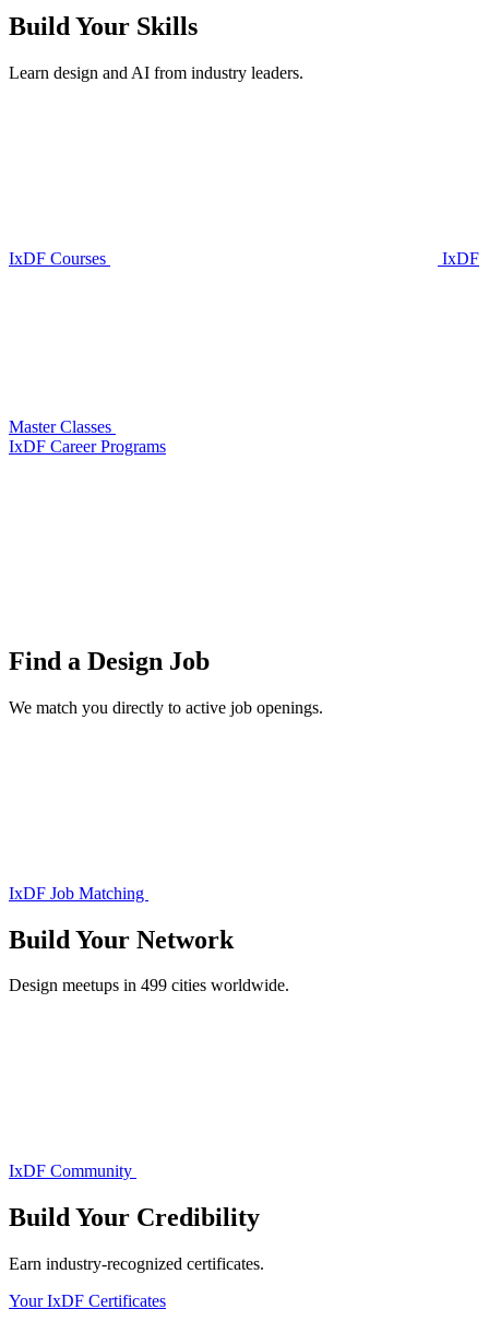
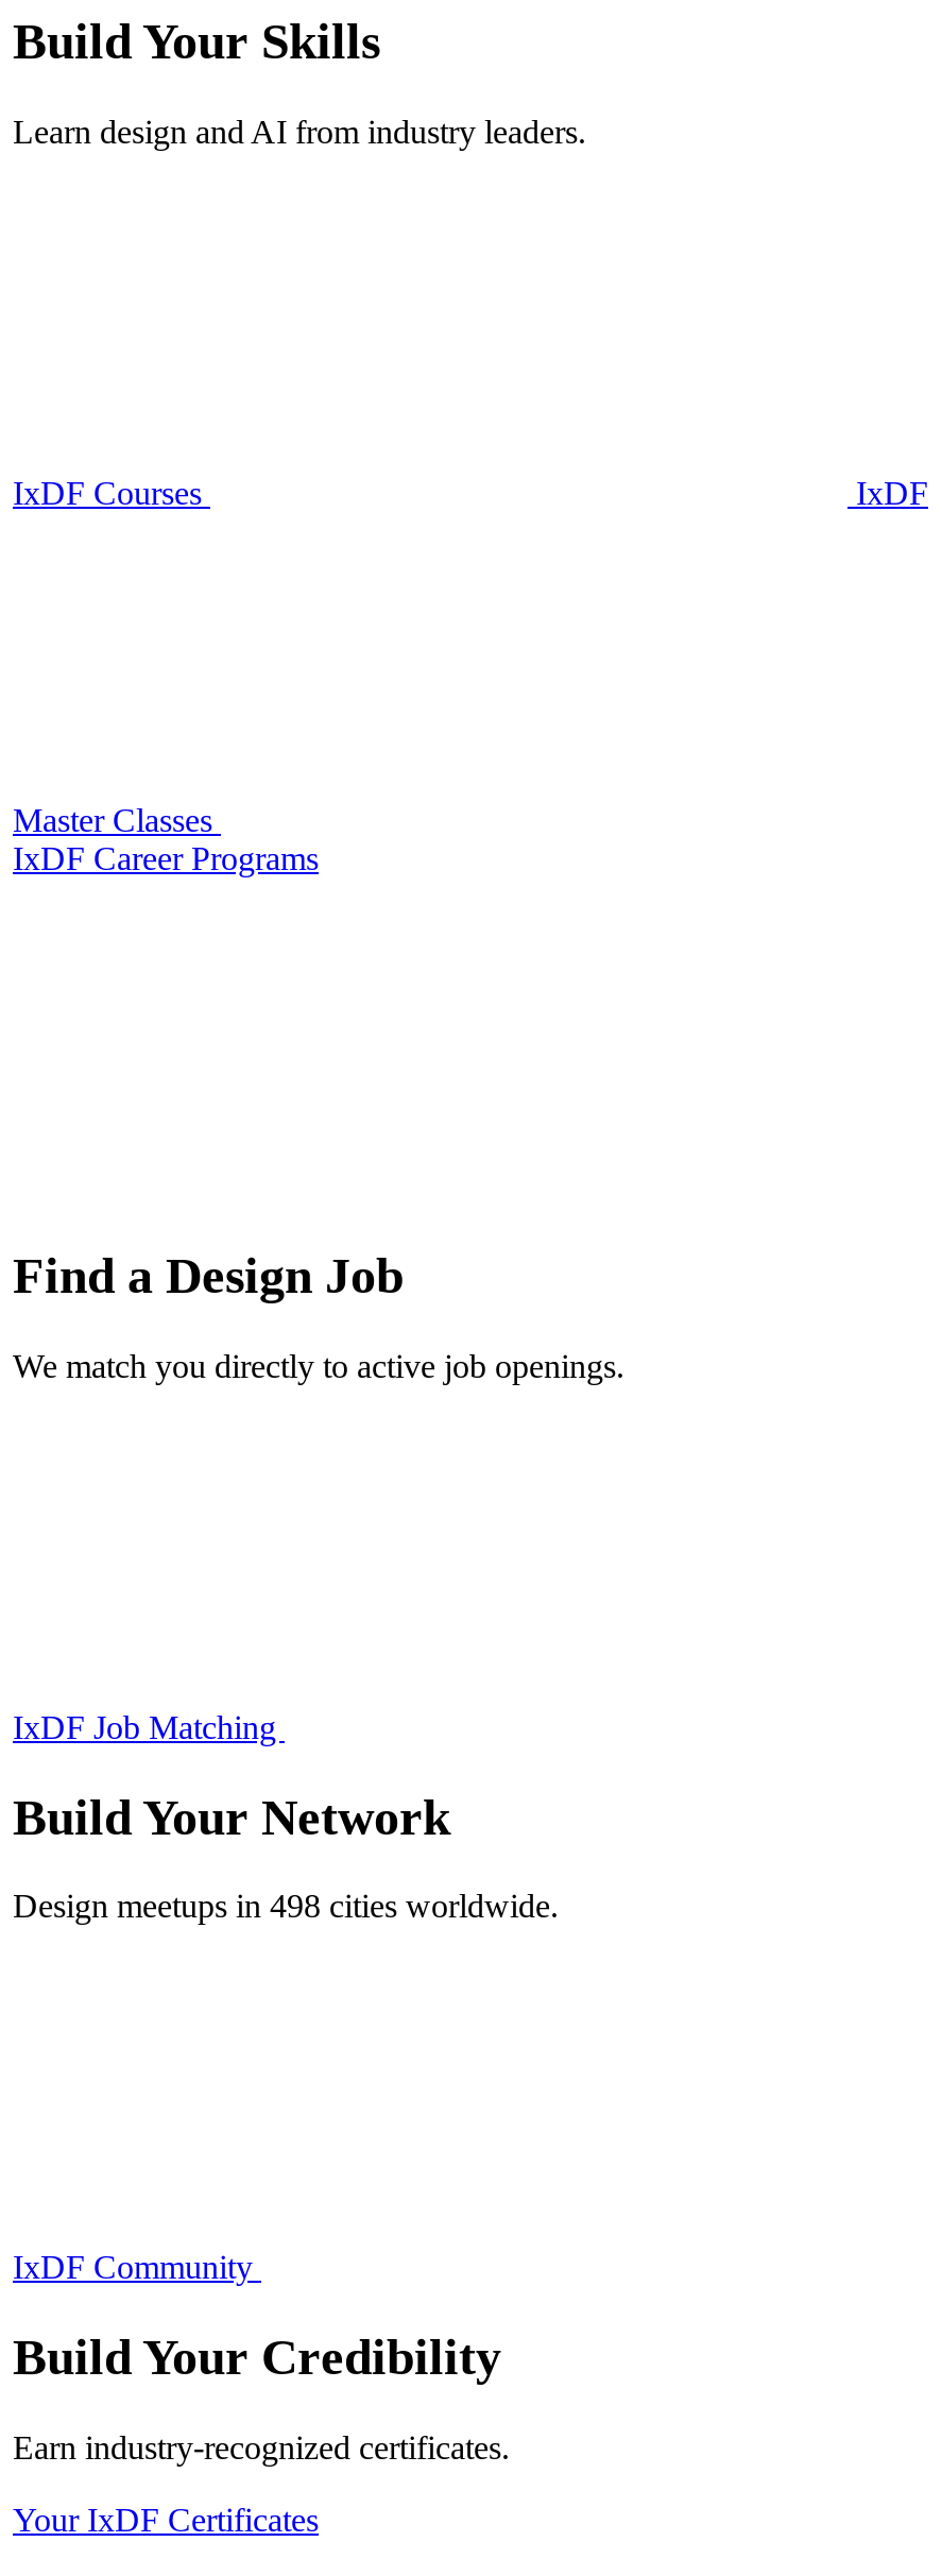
- Design meetups in 499 cities worldwide.
+ Design meetups in 498 cities worldwide.
